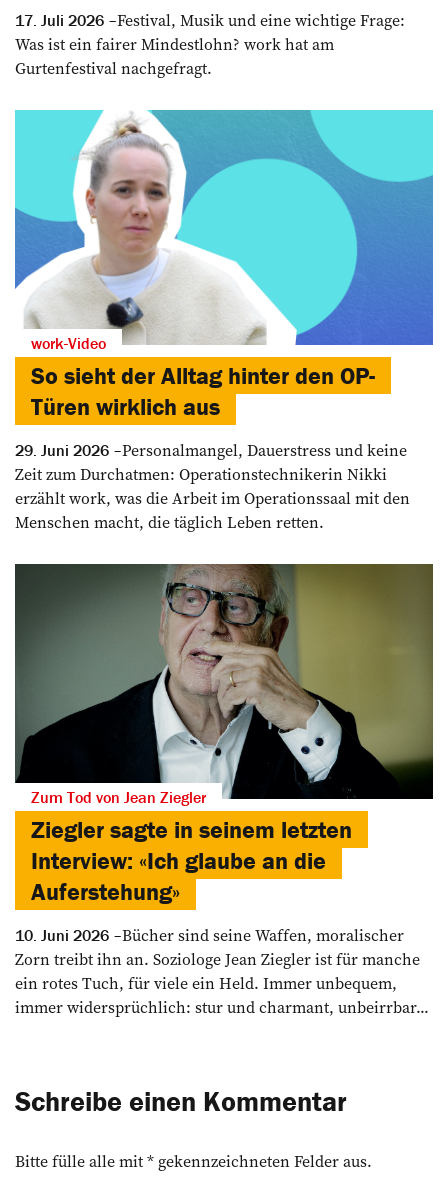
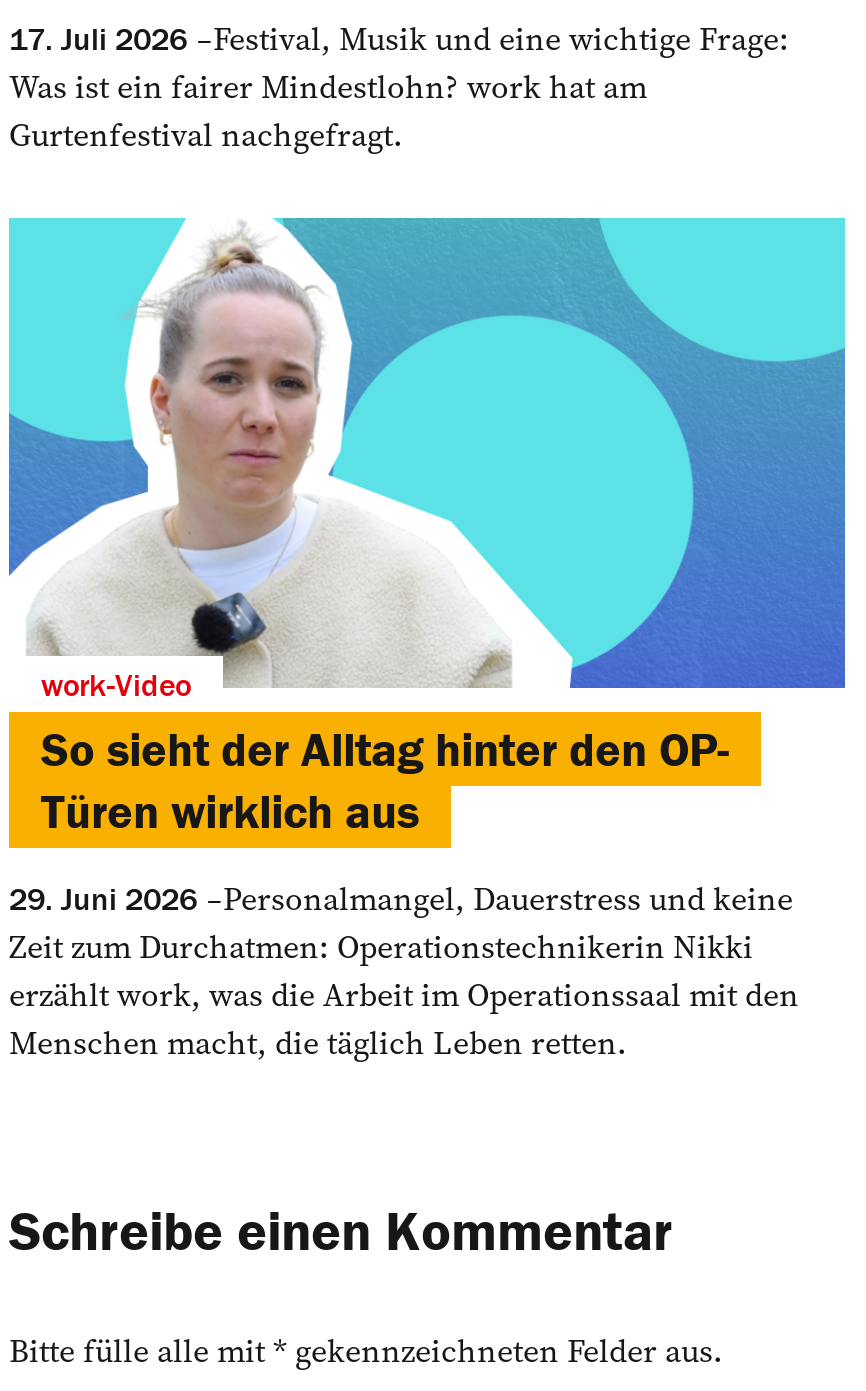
- [image]
- Zum Tod von Jean Ziegler
- Ziegler sagte in seinem letzten
- Interview: «Ich glaube an die
- Auferstehung»
- 10. Juni 2026
- Bücher sind seine Waffen, moralischer
- Zorn treibt ihn an. Soziologe Jean Ziegler ist für manche
- ein rotes Tuch, für viele ein Held. Immer unbequem,
- immer widersprüchlich: stur und charmant, unbeirrbar...
